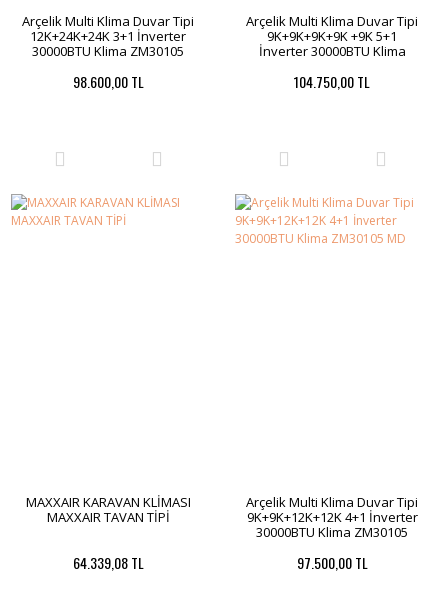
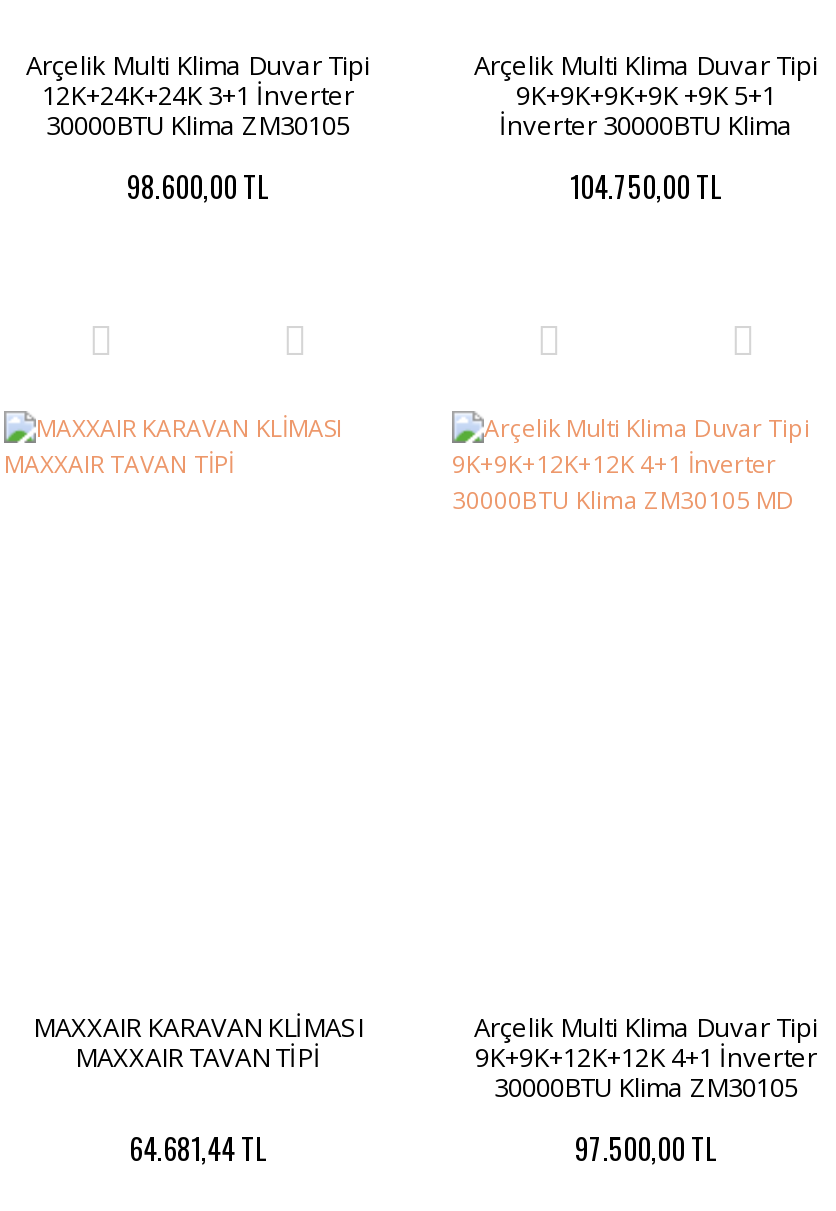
- 64.339,08 TL
+ 64.681,44 TL
